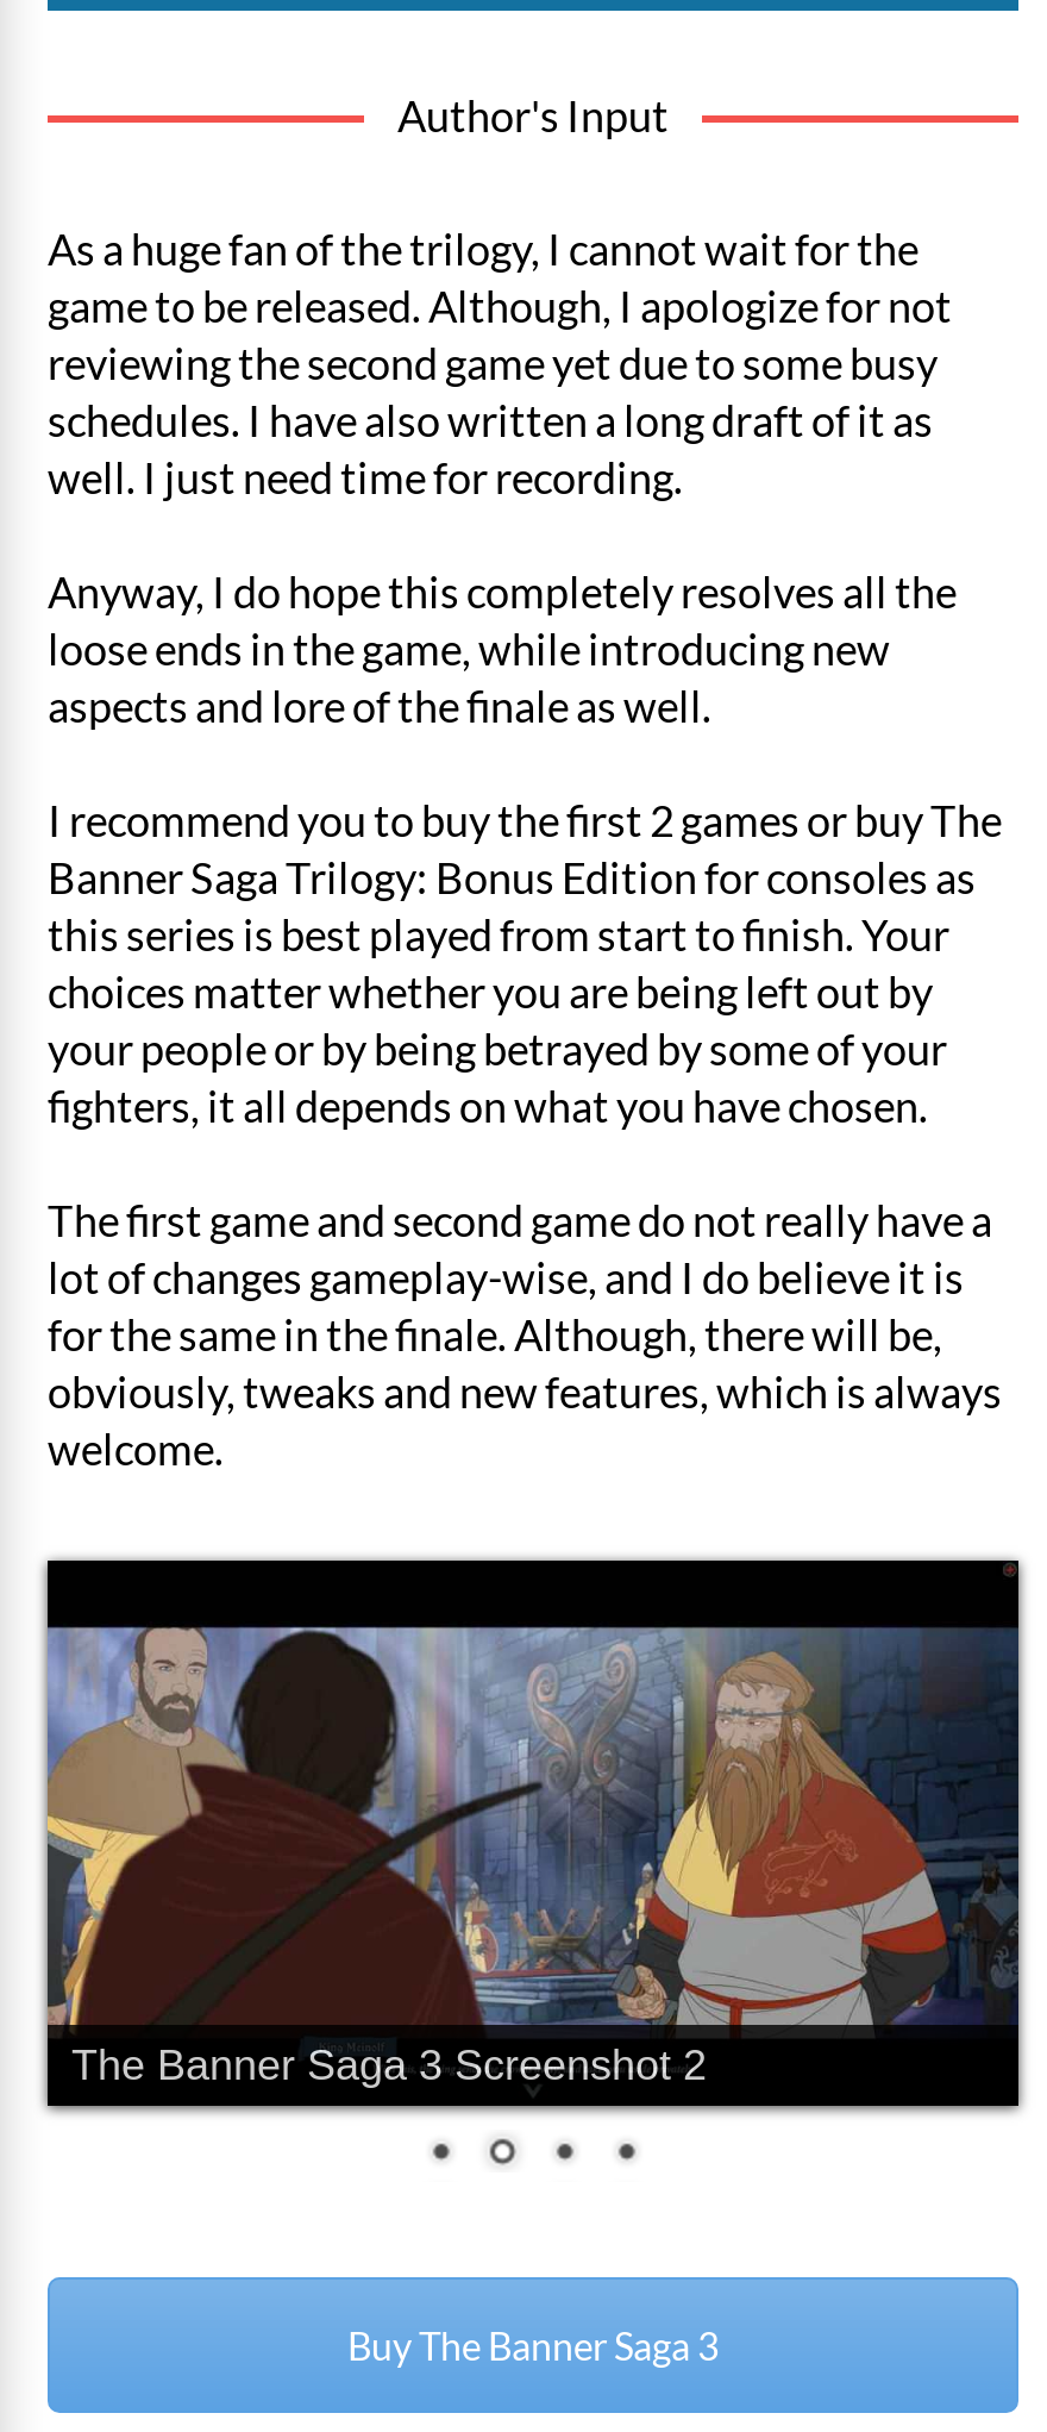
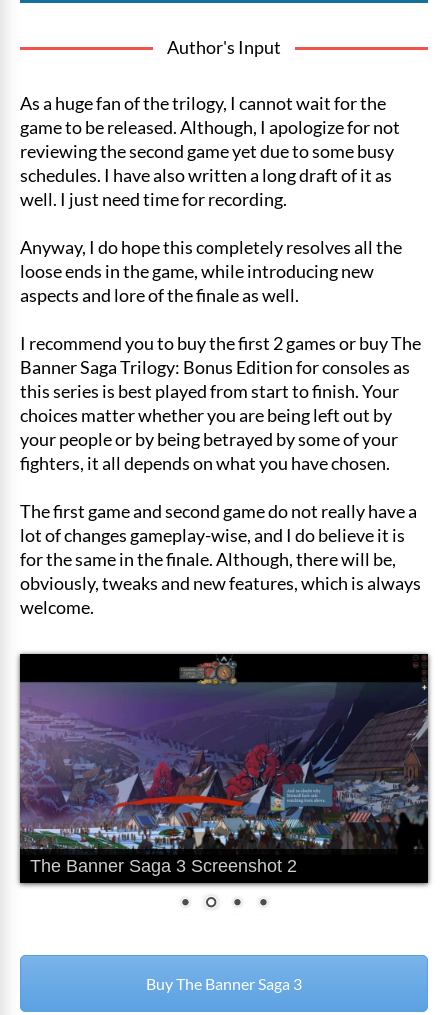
- [image]
+ [image]
